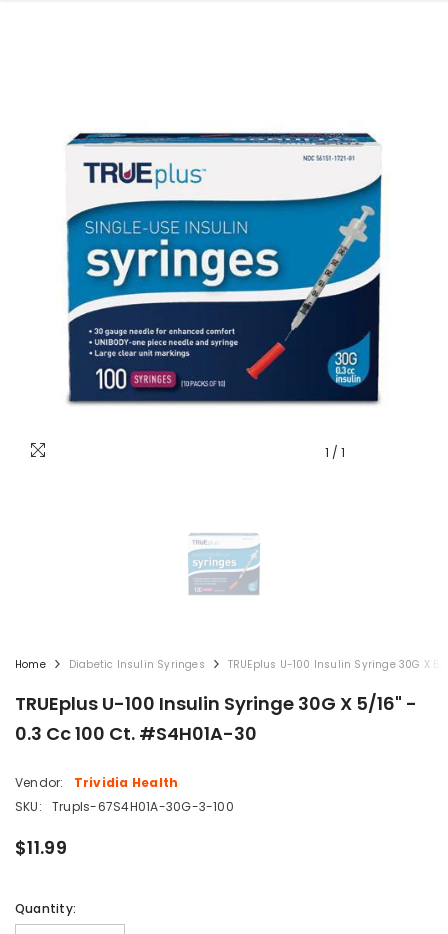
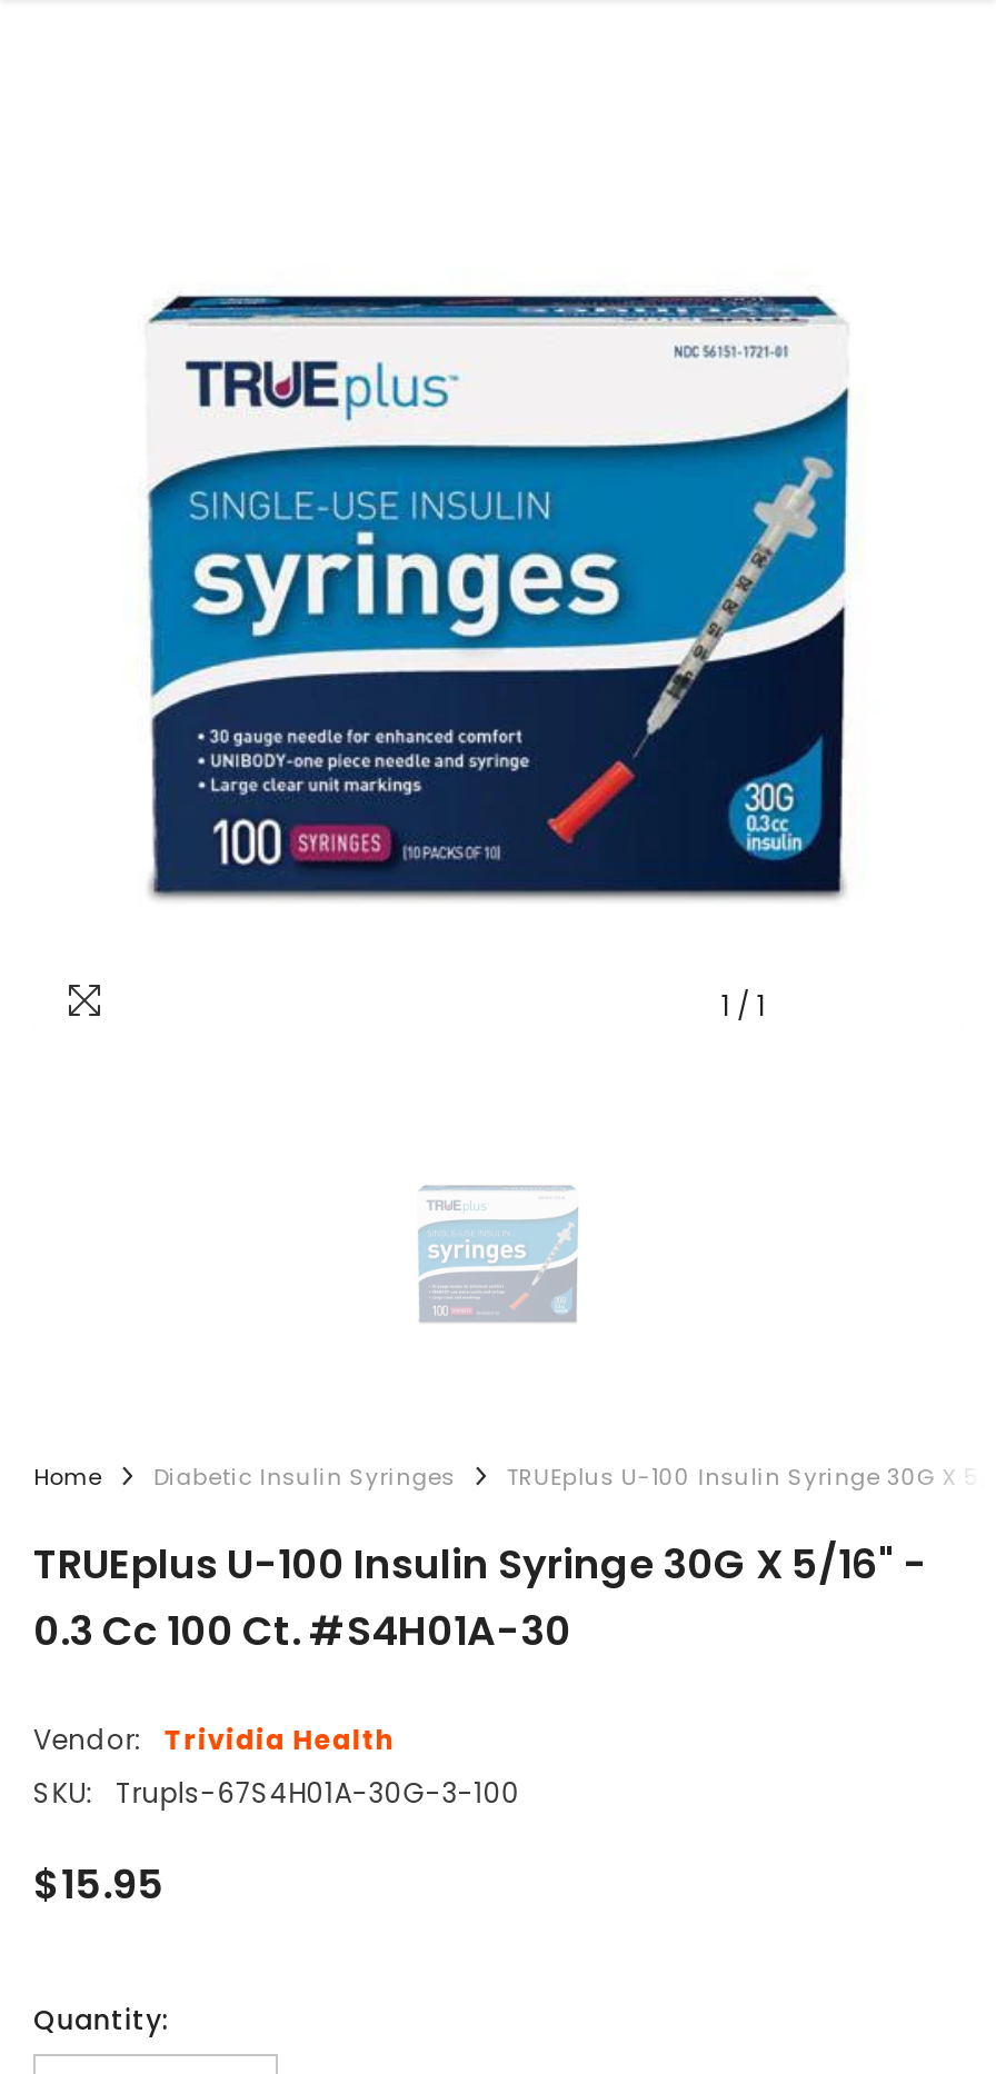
- $11.99
+ $15.95
